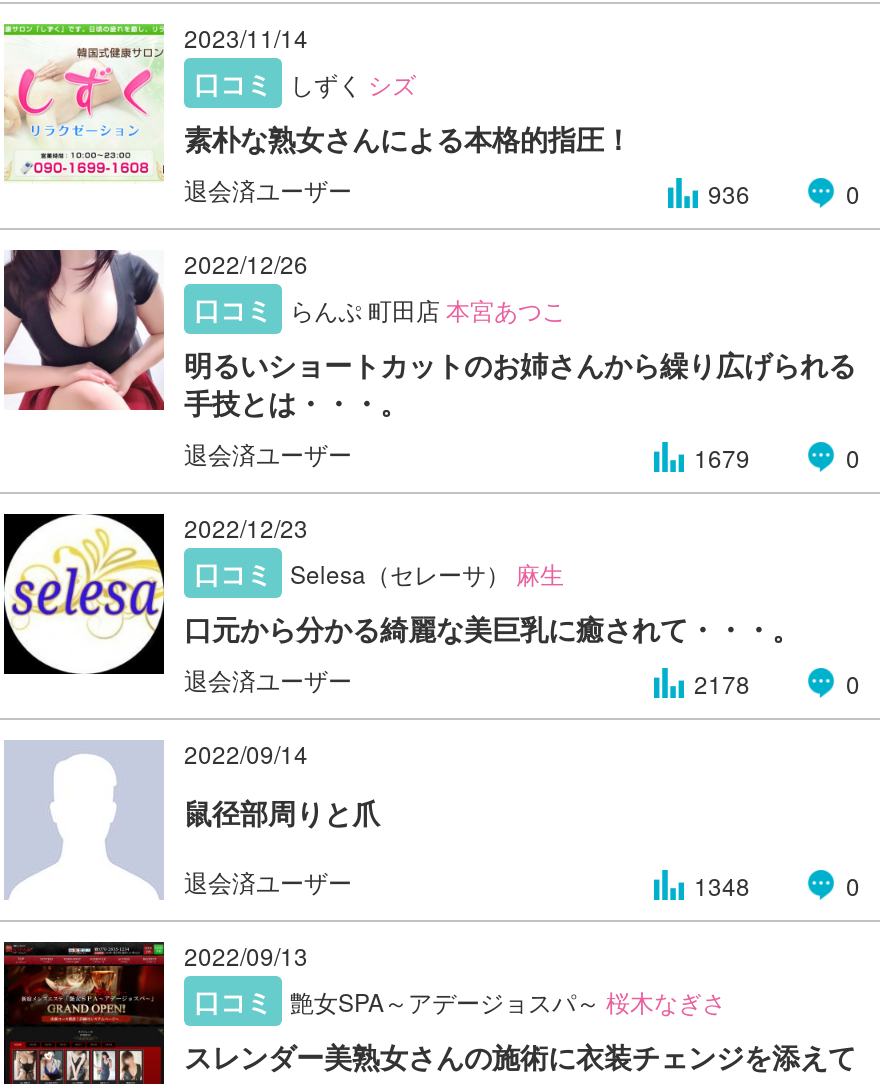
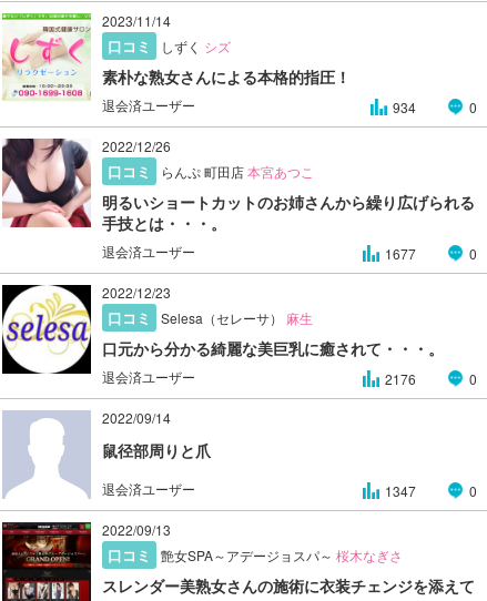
- 936
+ 934

- 1679
+ 1677

- 2178
+ 2176

- 1348
+ 1347
